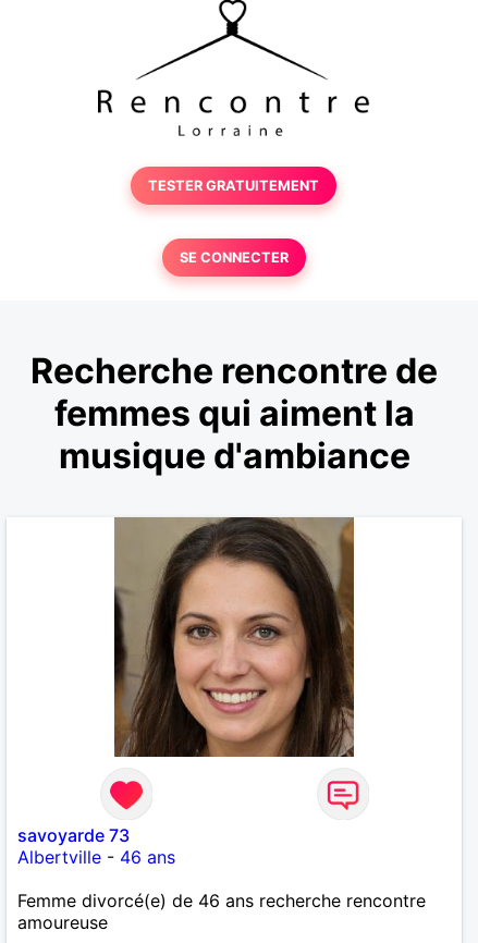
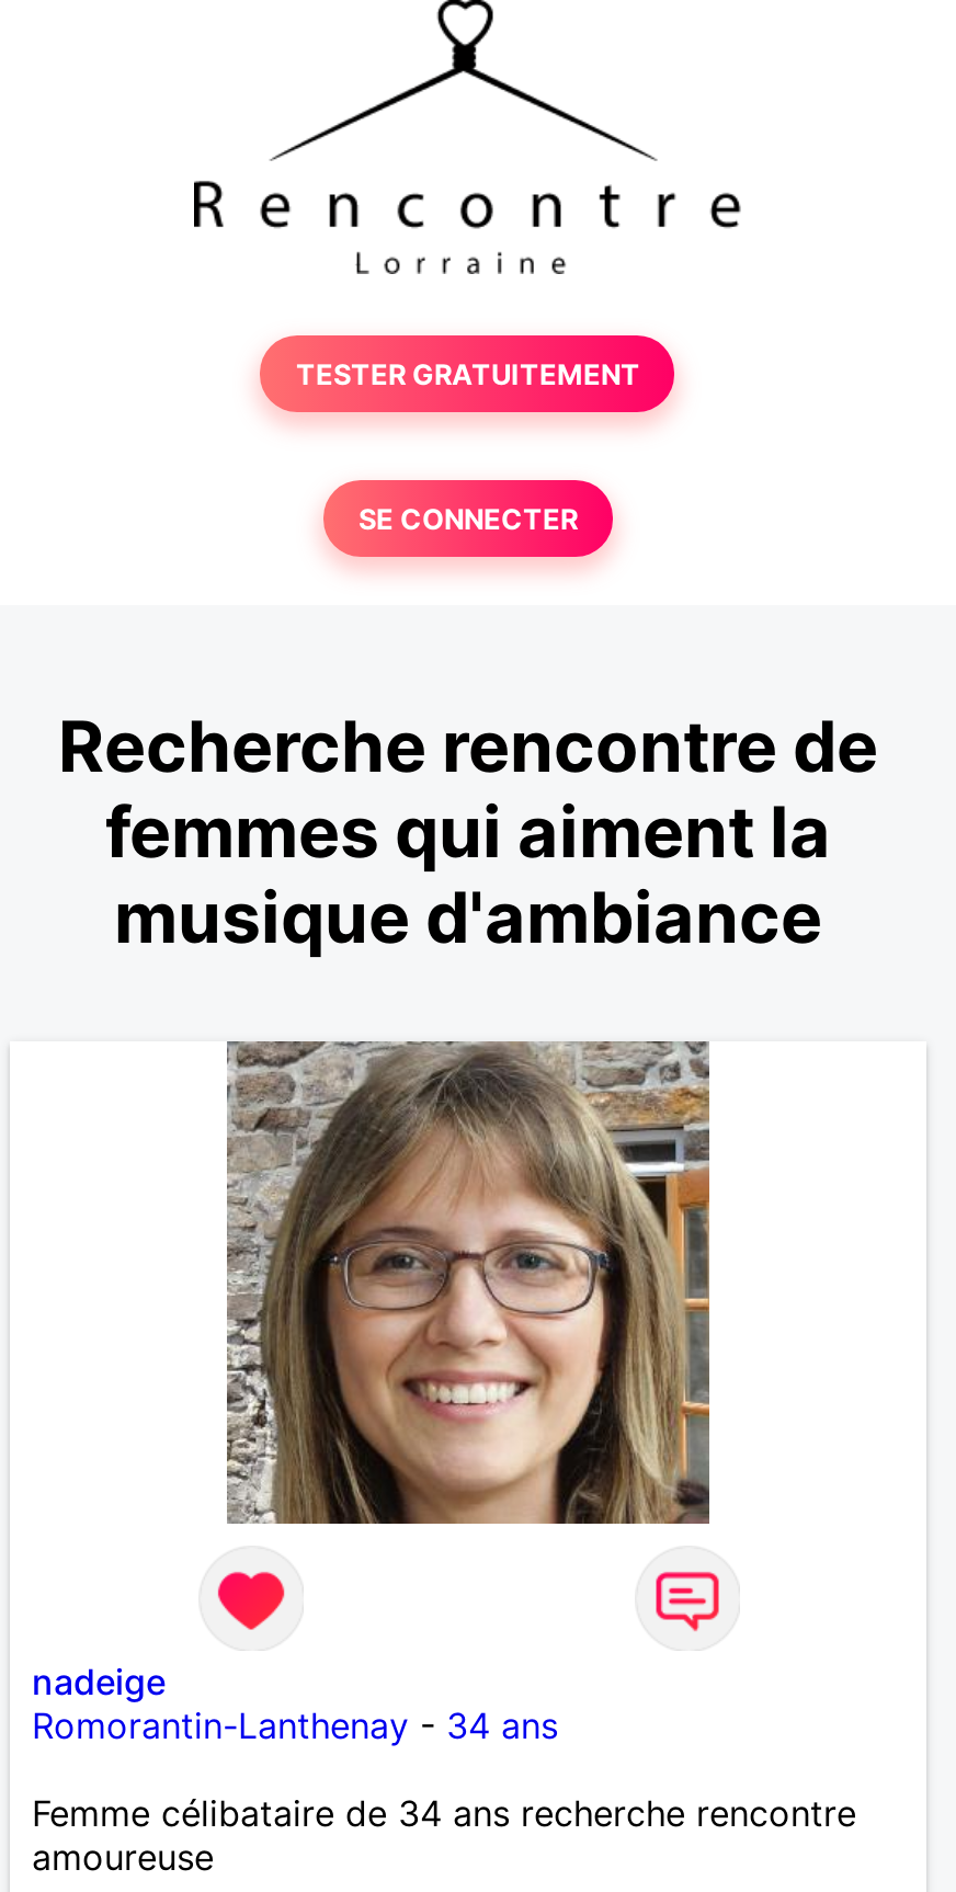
- [image]
+ [image]

- savoyarde 73
- Albertville - 46 ans
+ nadeige
+ Romorantin-Lanthenay - 34 ans

- Femme divorcé(e) de 46 ans recherche rencontre
+ Femme célibataire de 34 ans recherche rencontre
